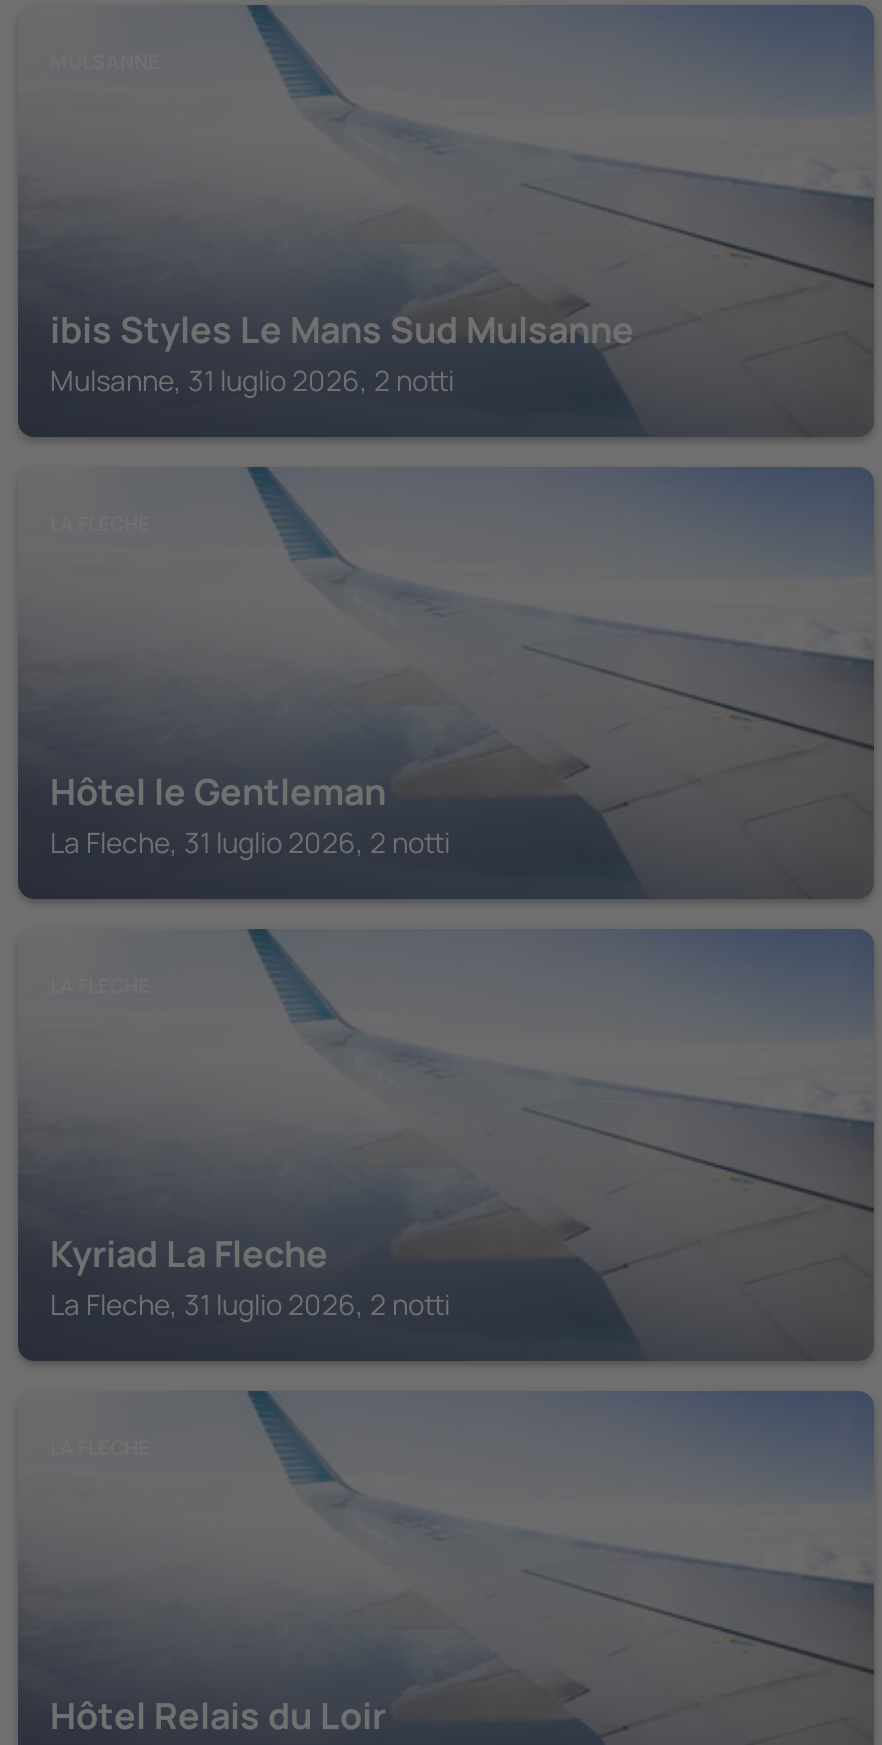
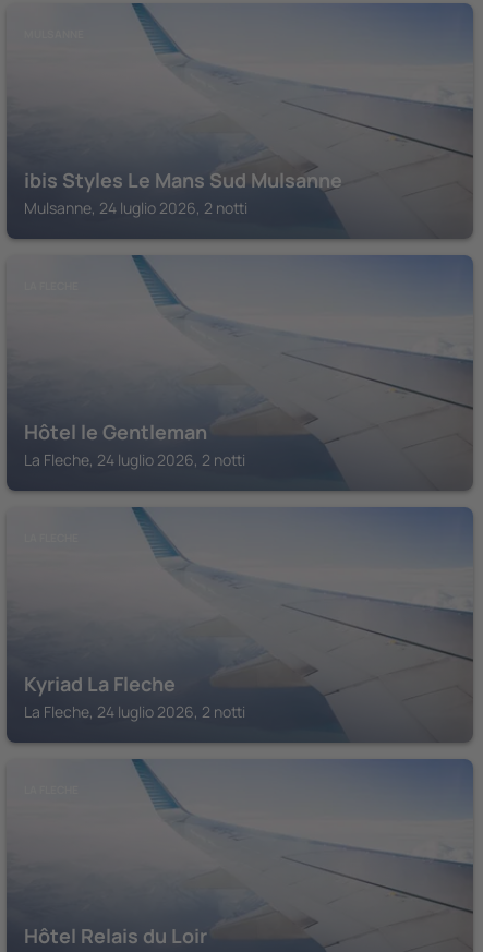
- Mulsanne, 31 luglio 2026, 2 notti
+ Mulsanne, 24 luglio 2026, 2 notti

- La Fleche, 31 luglio 2026, 2 notti
+ La Fleche, 24 luglio 2026, 2 notti

- La Fleche, 31 luglio 2026, 2 notti
+ La Fleche, 24 luglio 2026, 2 notti
